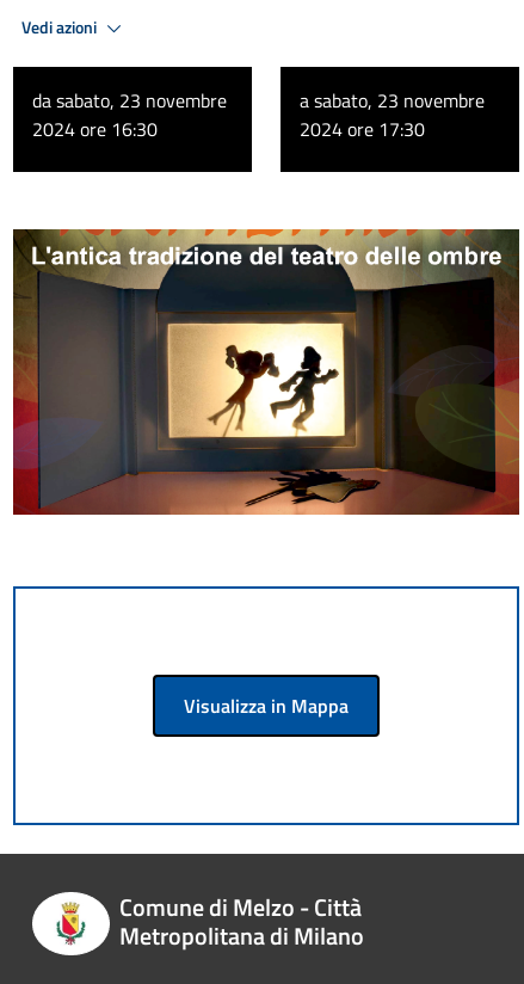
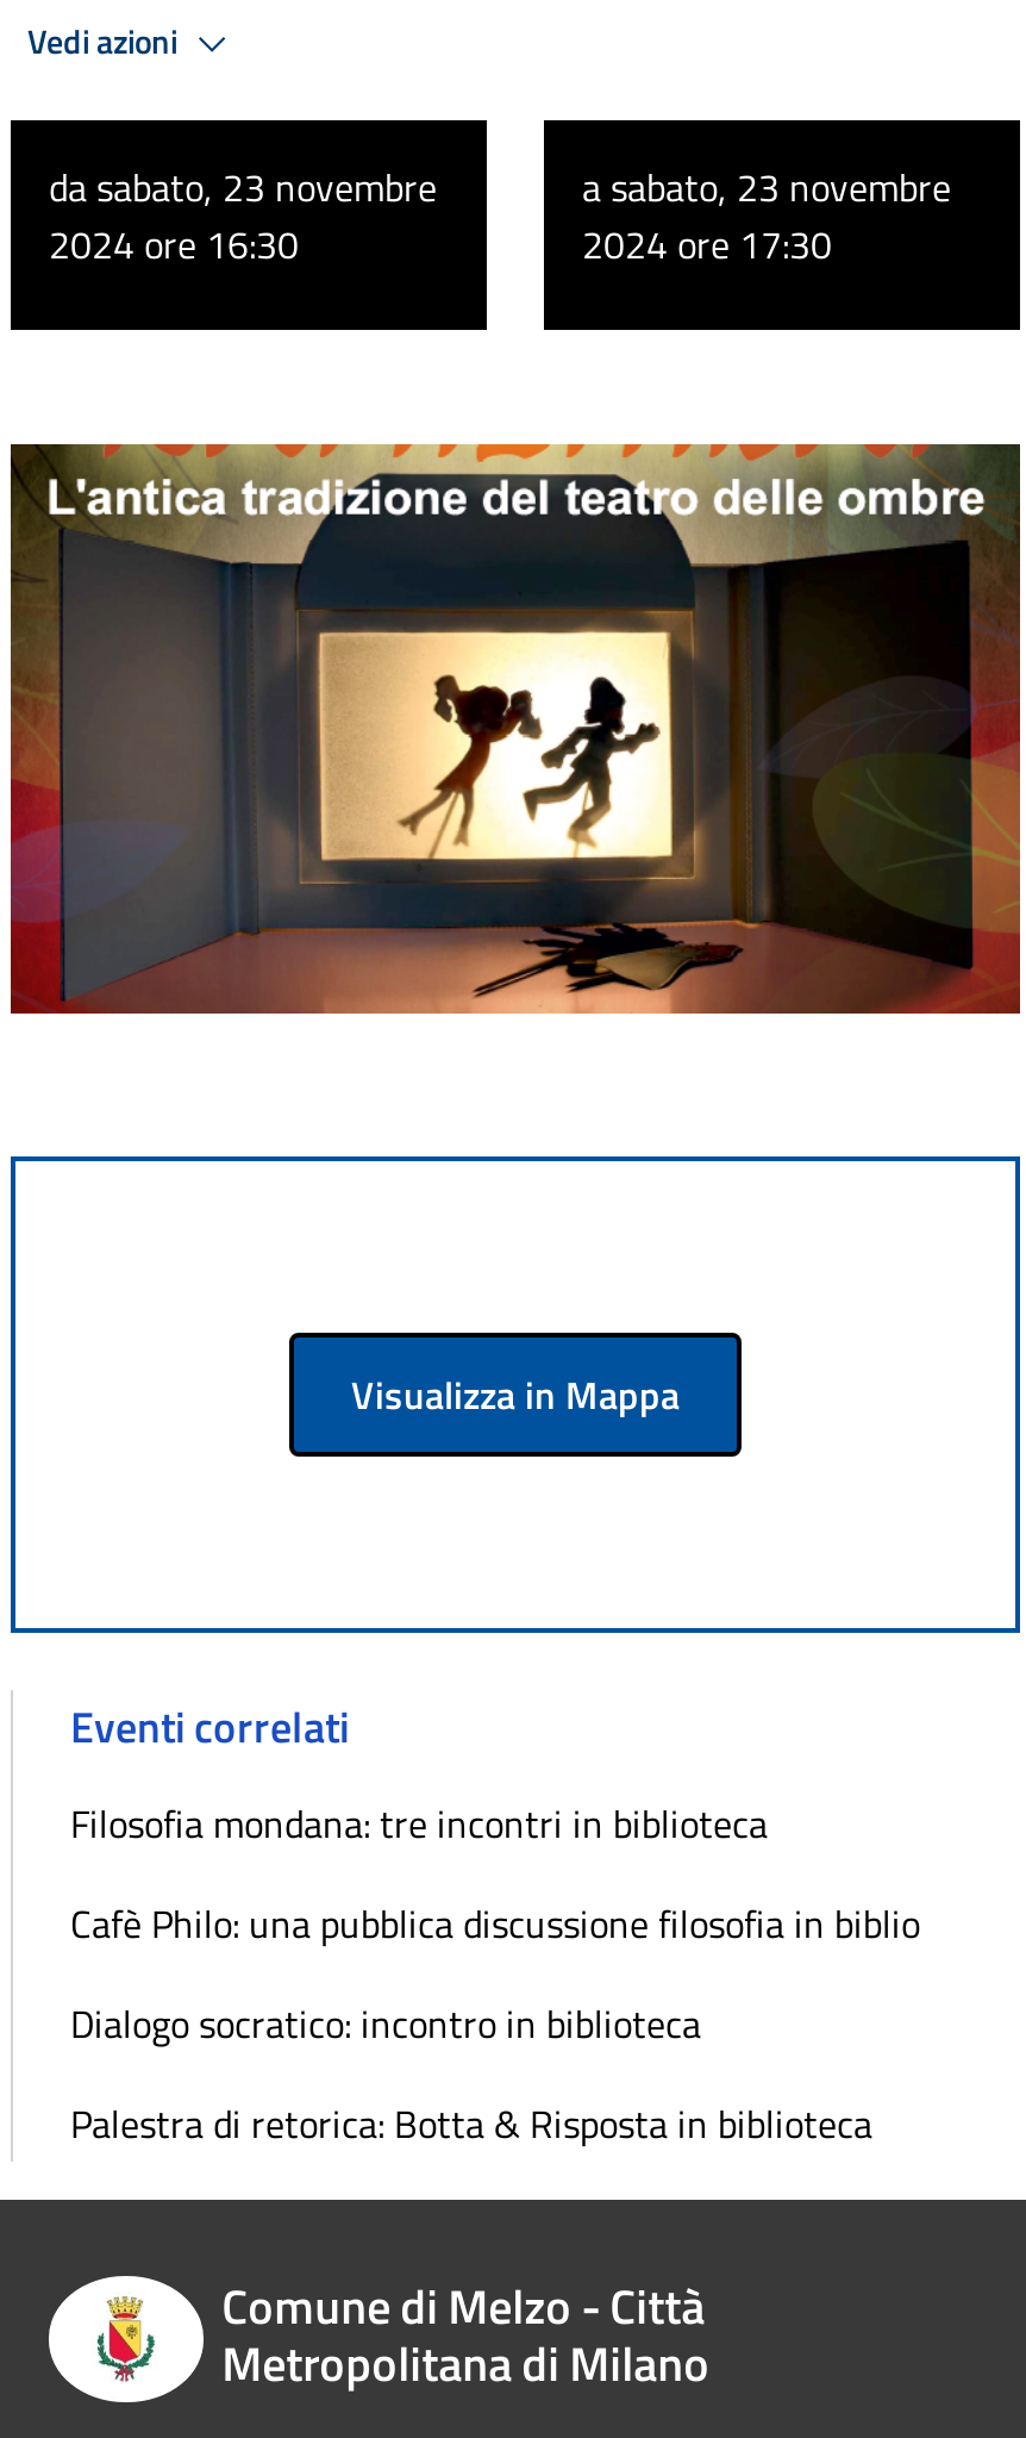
+ Eventi correlati
+ Filosofia mondana: tre incontri in biblioteca
+ Cafè Philo: una pubblica discussione filosofia in biblio
+ Dialogo socratico: incontro in biblioteca
+ Palestra di retorica: Botta & Risposta in biblioteca
